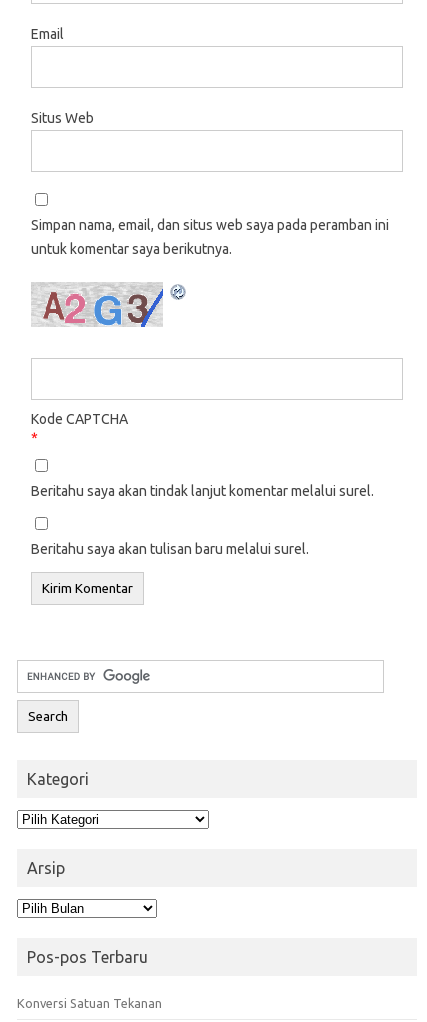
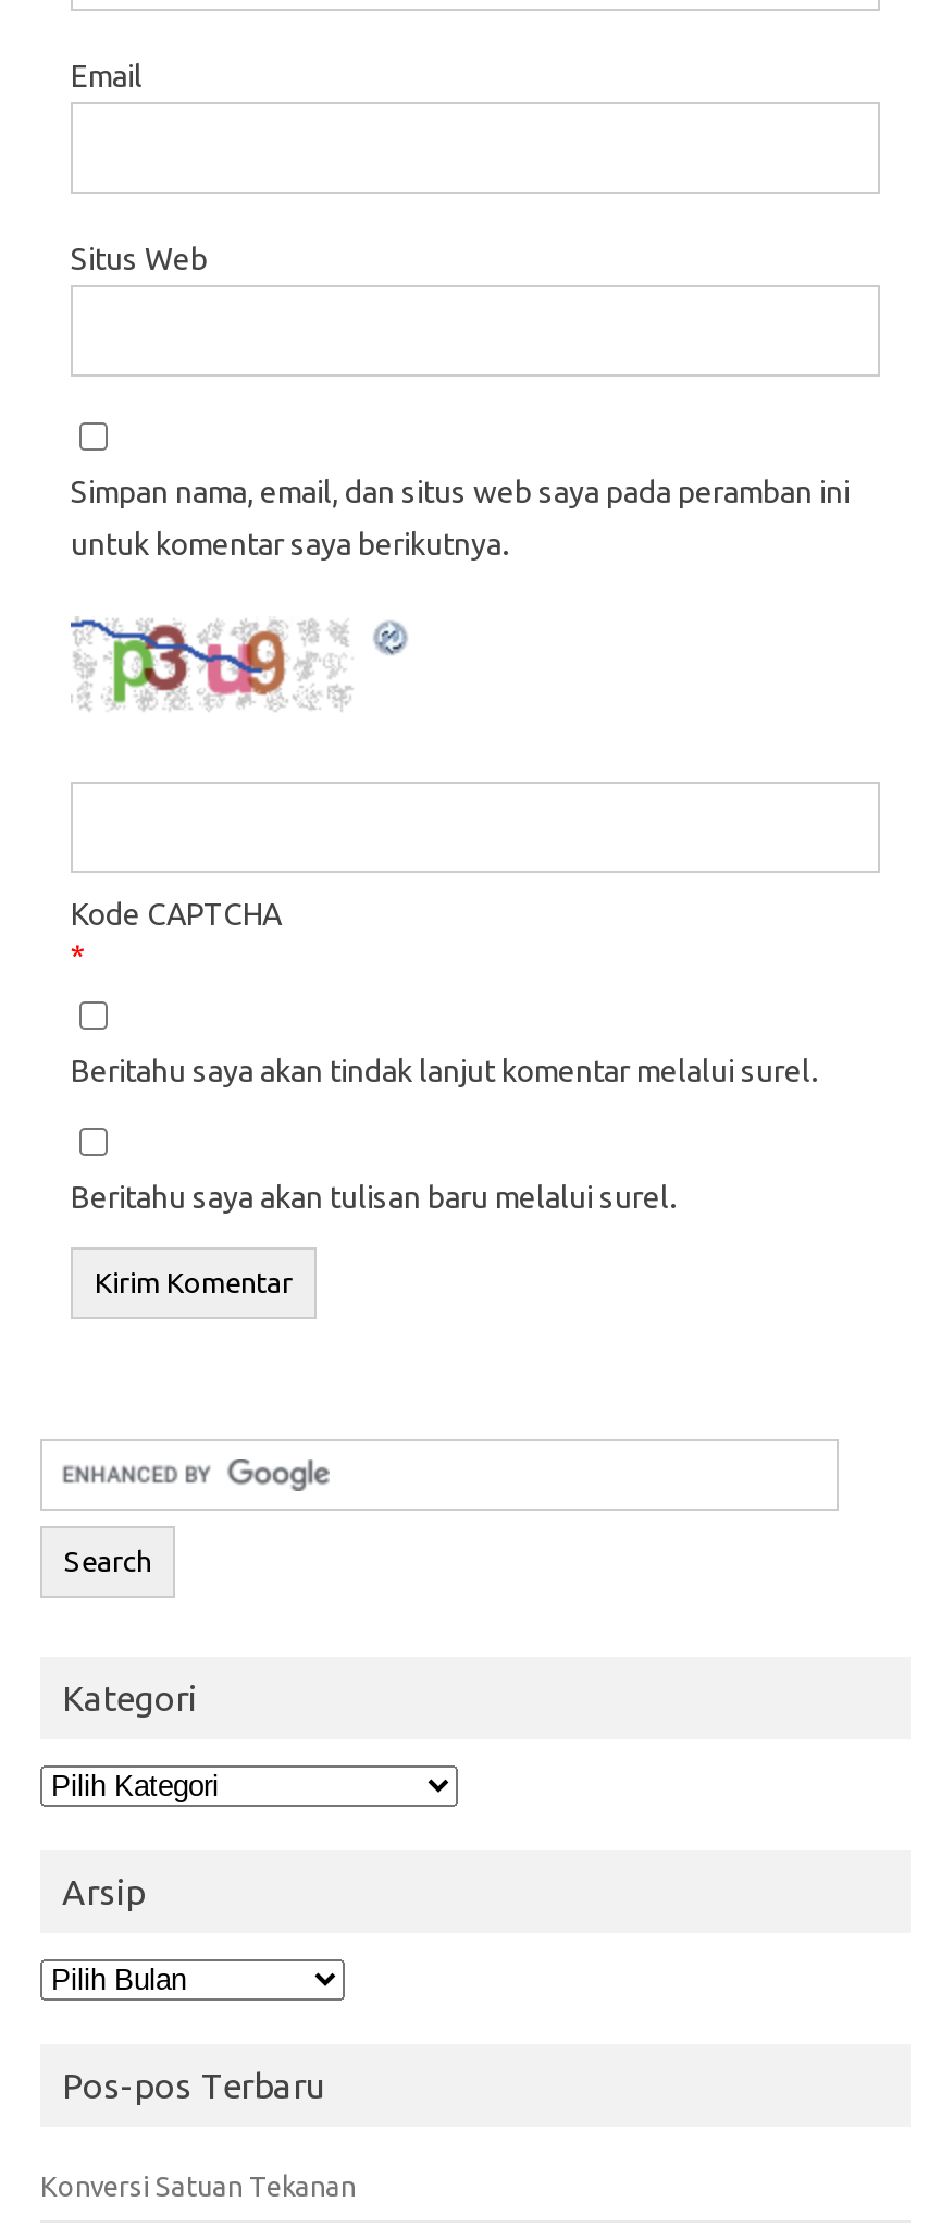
- [image]
+ [image]
